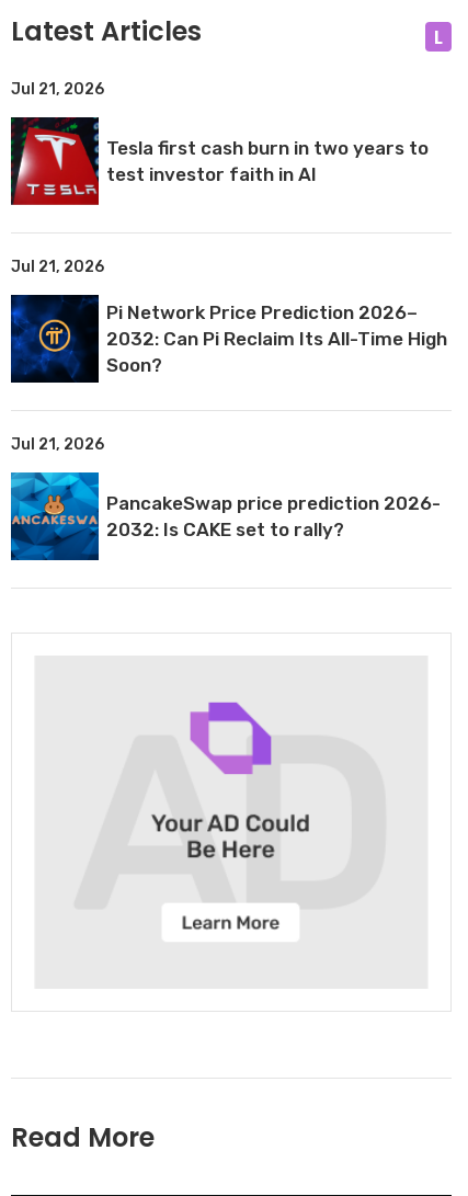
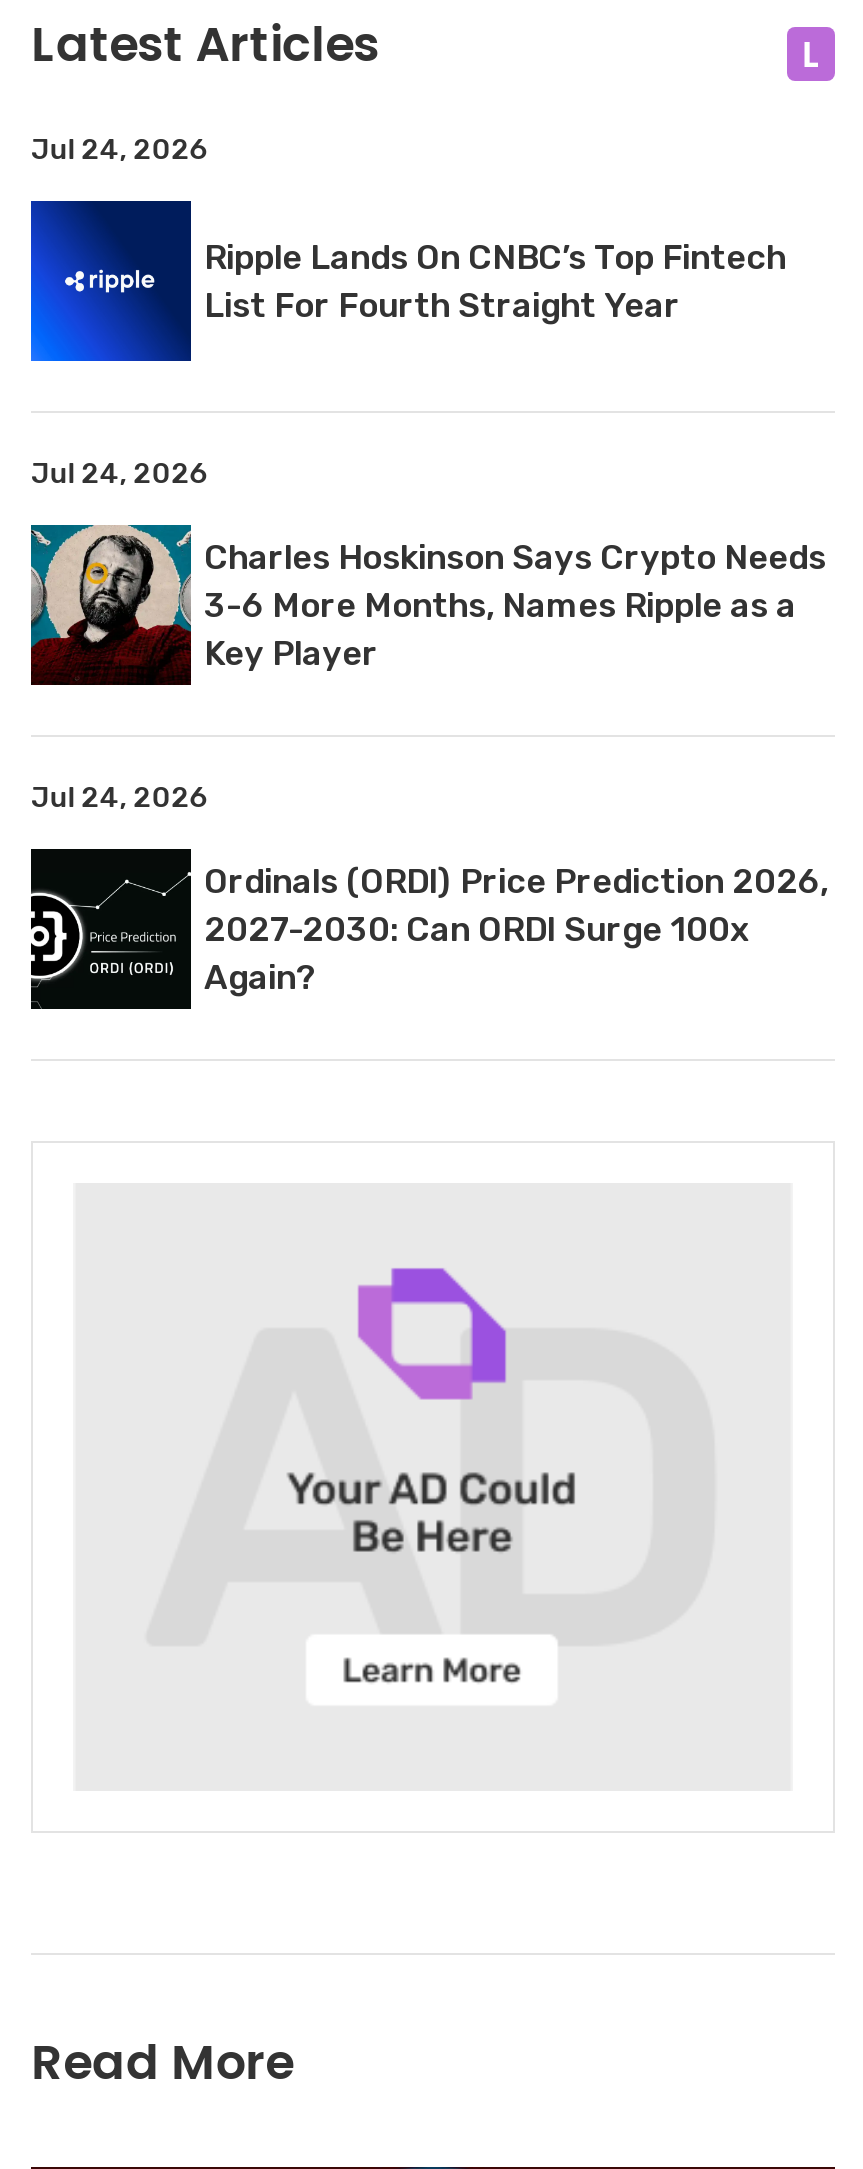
- Jul 21, 2026
+ Jul 24, 2026

- [image]
- Tesla first cash burn in two years to
- test investor faith in AI
+ [image]
+ Ripple Lands On CNBC’s Top Fintech
+ List For Fourth Straight Year

- Jul 21, 2026
+ Jul 24, 2026

- [image]
- Pi Network Price Prediction 2026–
- 2032: Can Pi Reclaim Its All-Time High
- Soon?
+ [image]
+ Charles Hoskinson Says Crypto Needs
+ 3-6 More Months, Names Ripple as a
+ Key Player

- Jul 21, 2026
+ Jul 24, 2026

- [image]
- PancakeSwap price prediction 2026-
- 2032: Is CAKE set to rally?
+ [image]
+ Ordinals (ORDI) Price Prediction 2026,
+ 2027-2030: Can ORDI Surge 100x
+ Again?
